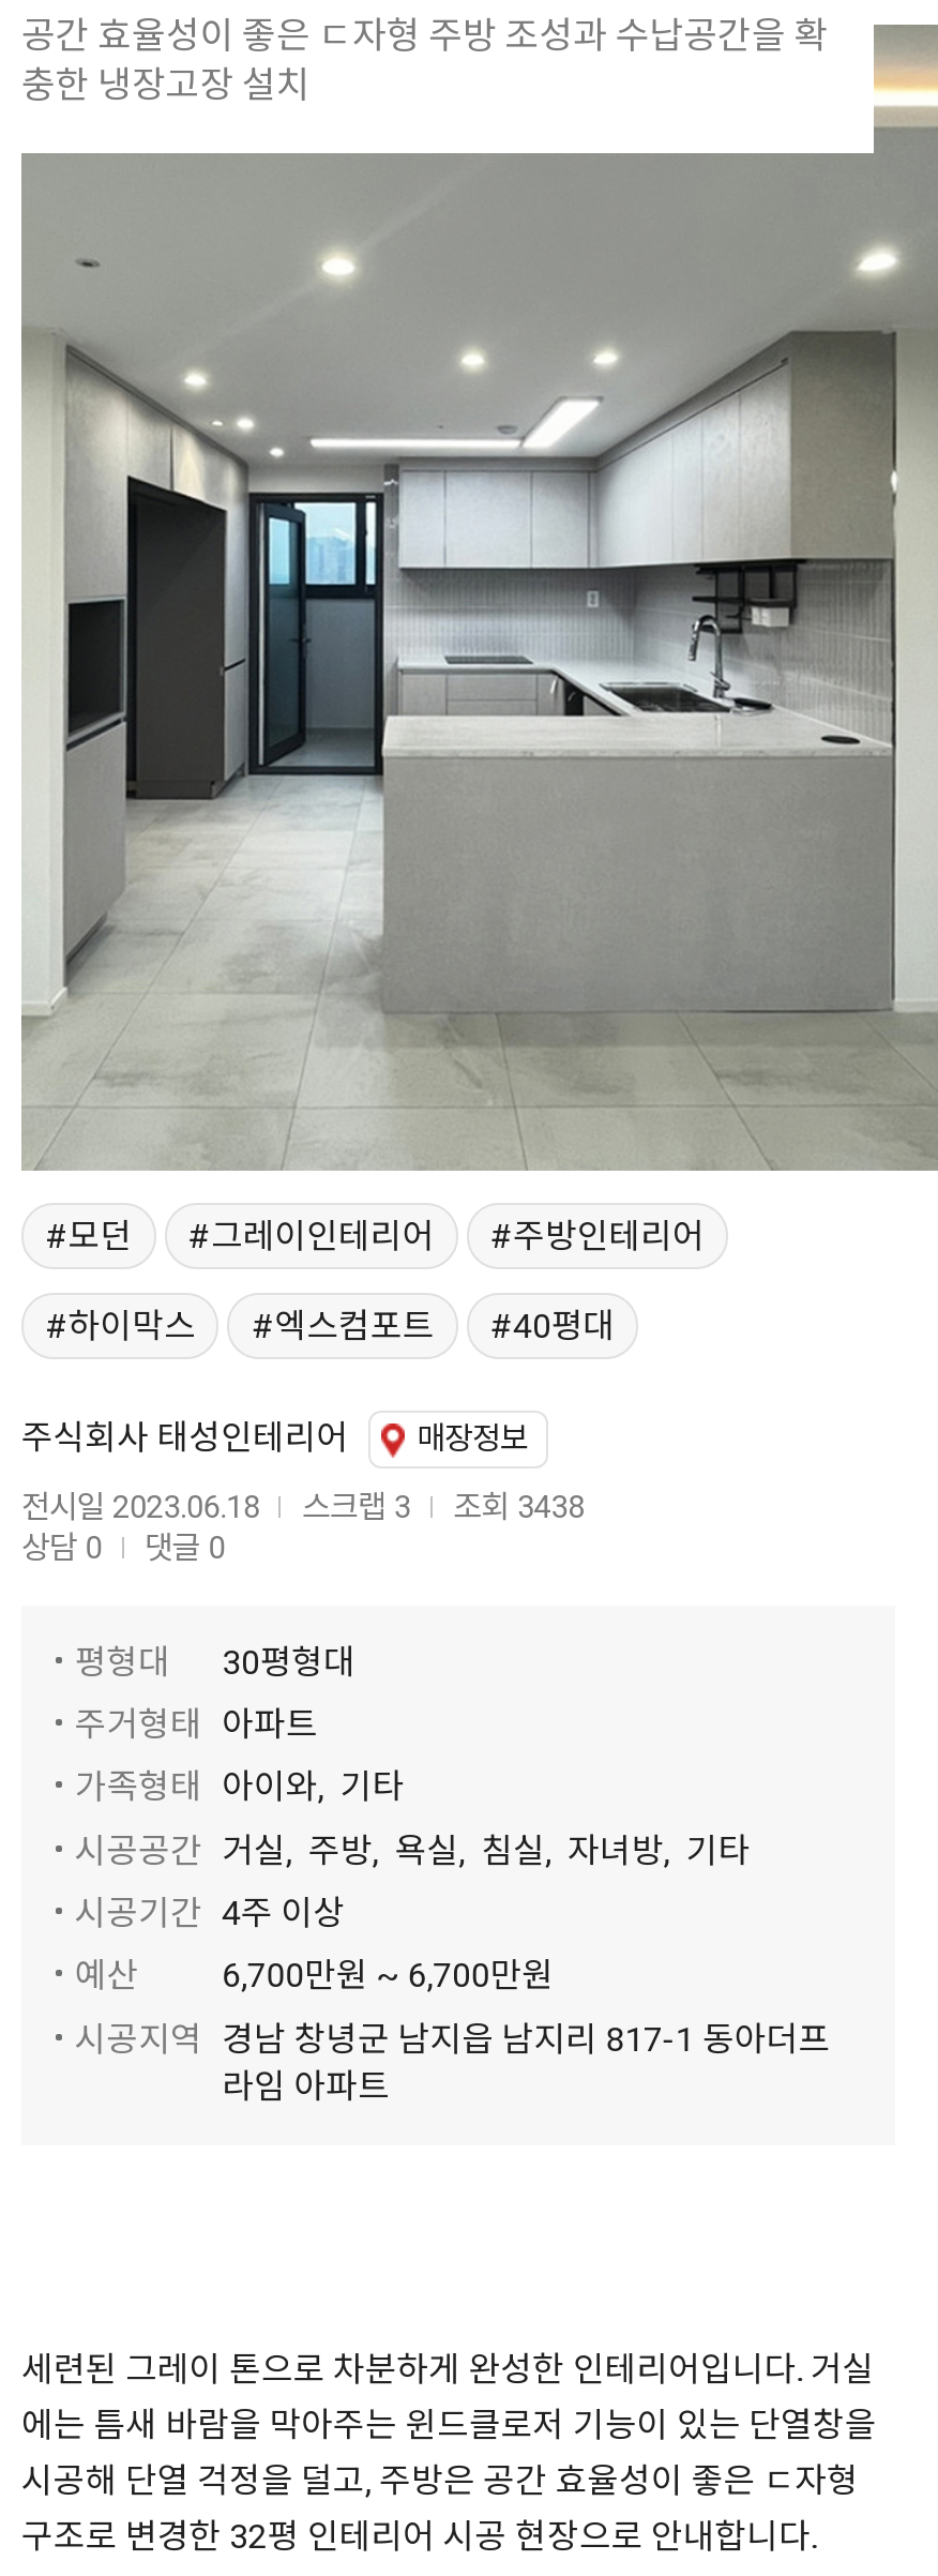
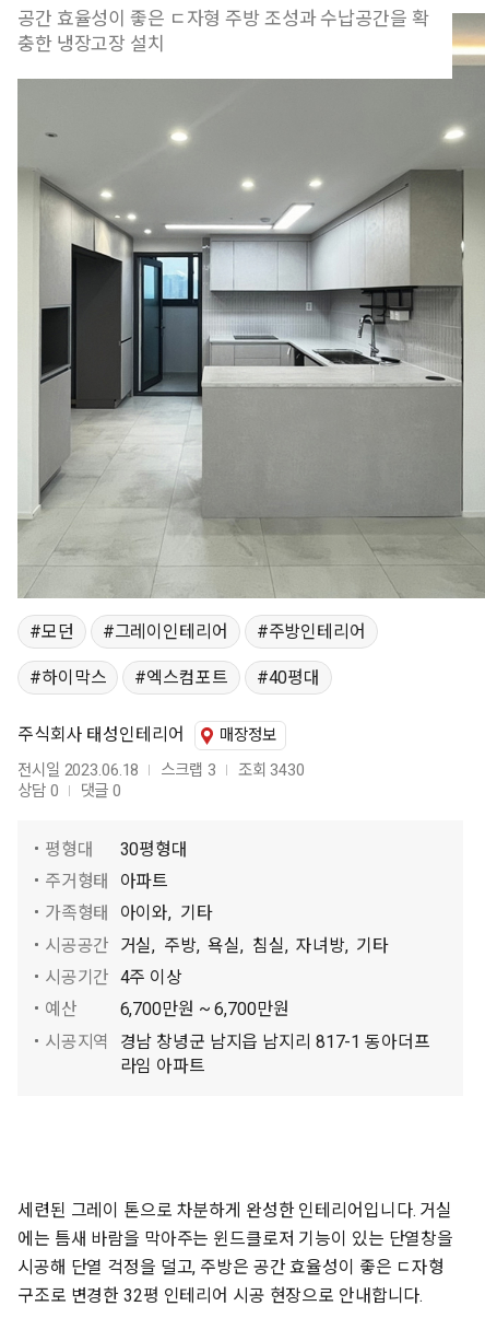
- 전시일 2023.06.18 스크랩 3 조회 3438
+ 전시일 2023.06.18 스크랩 3 조회 3430
